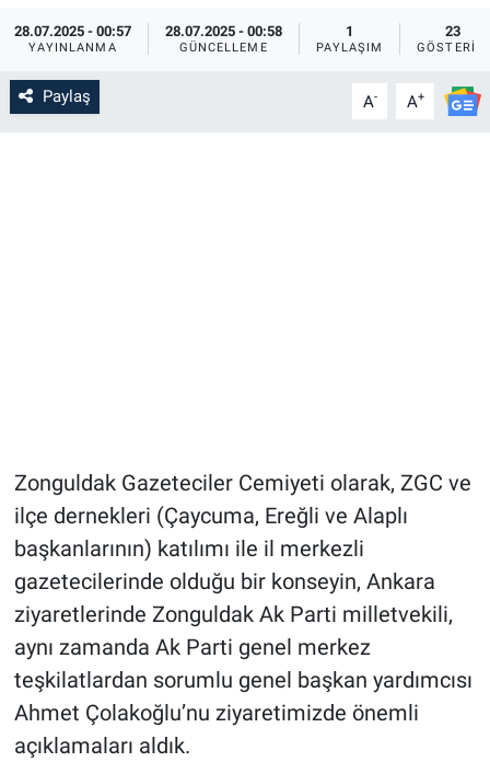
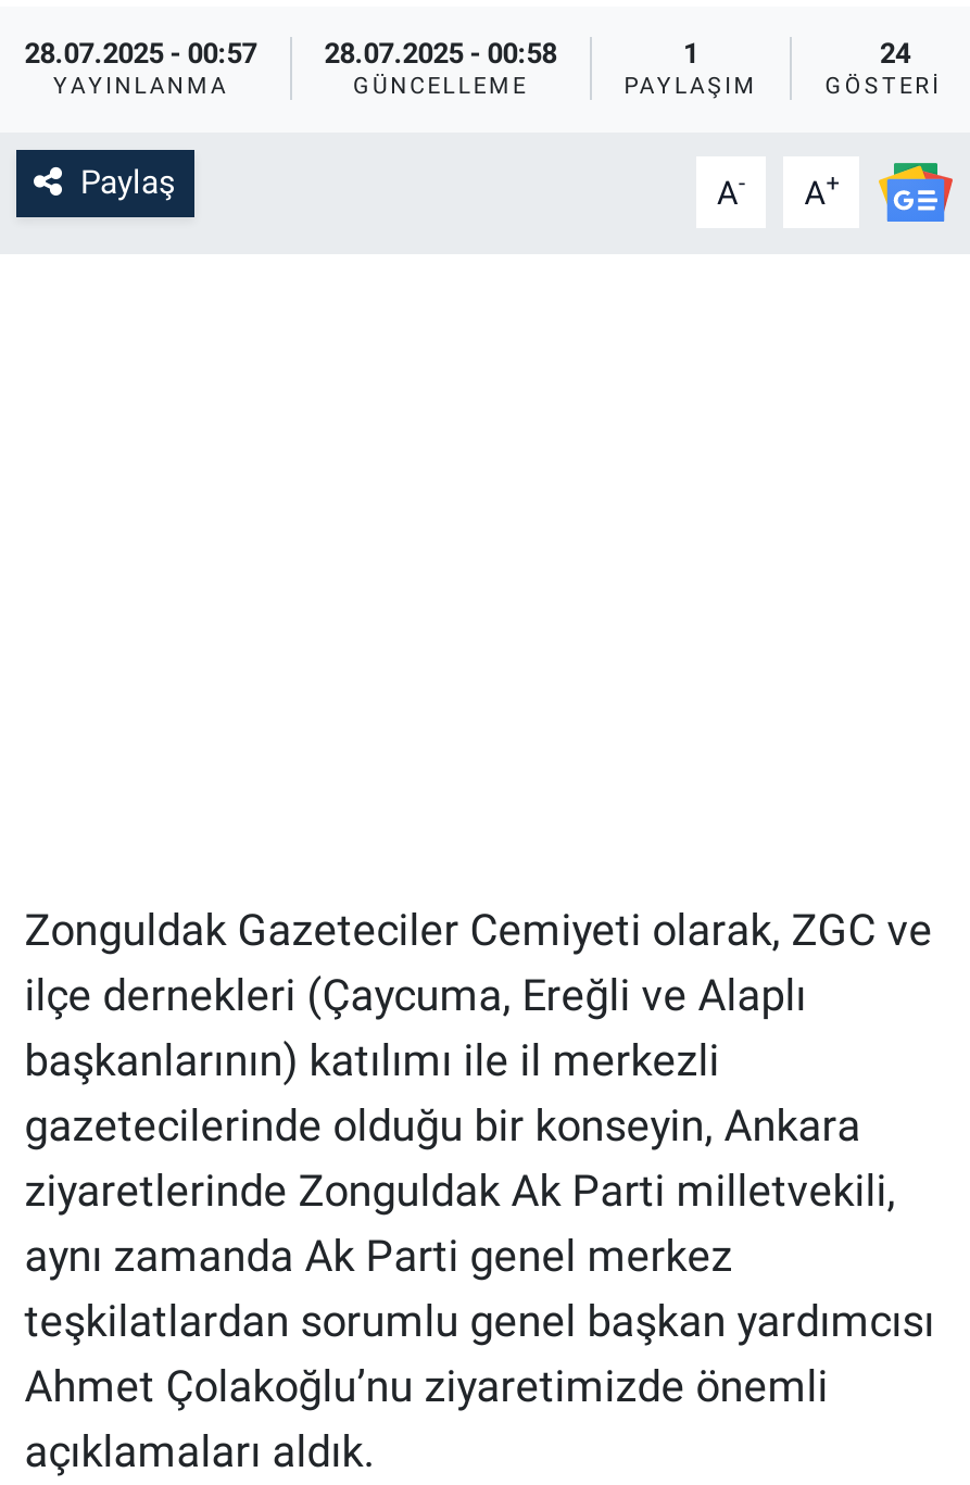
- 23
+ 24
